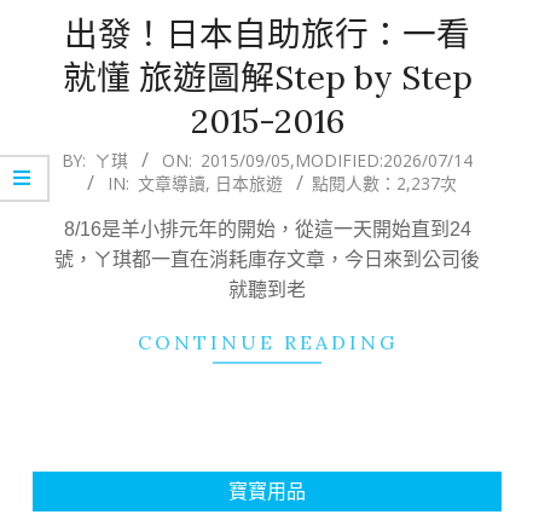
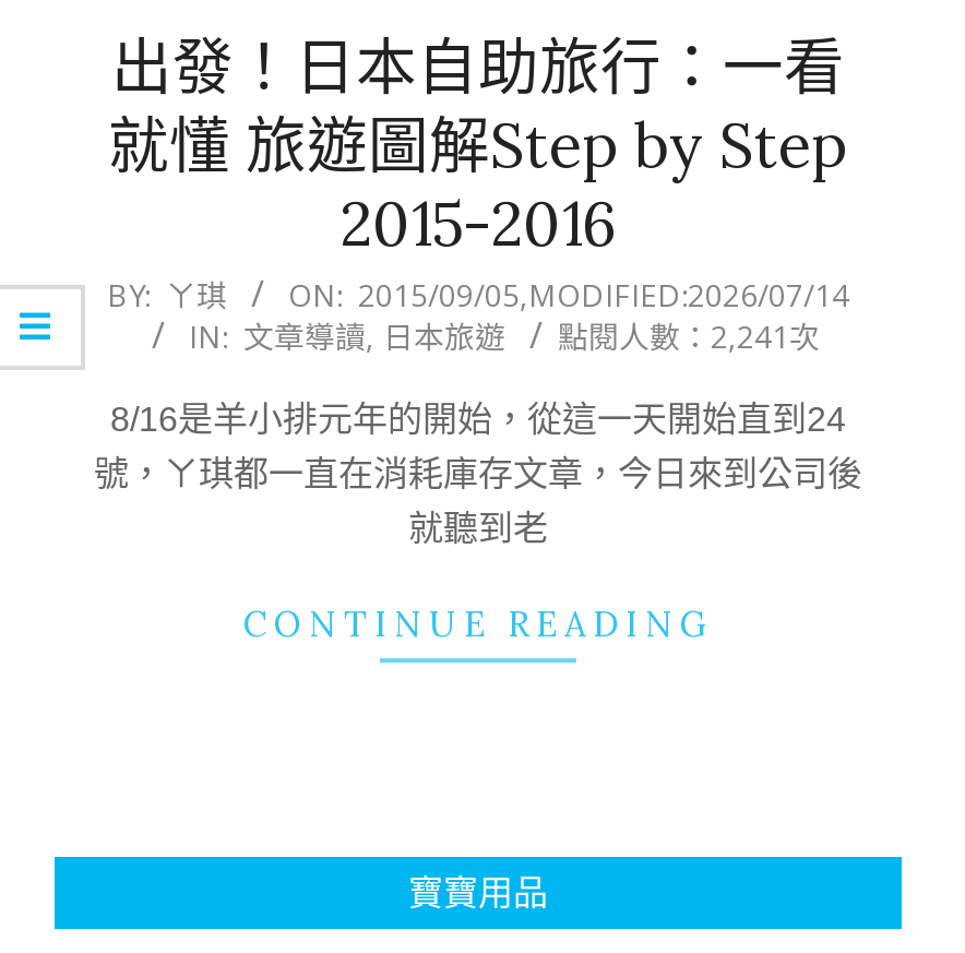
- 點閱人數：2,237次
+ 點閱人數：2,241次
